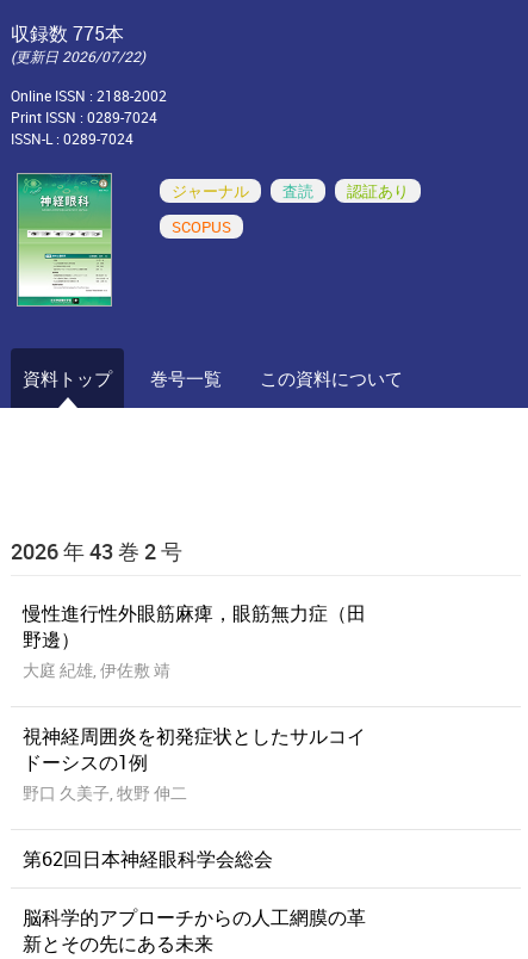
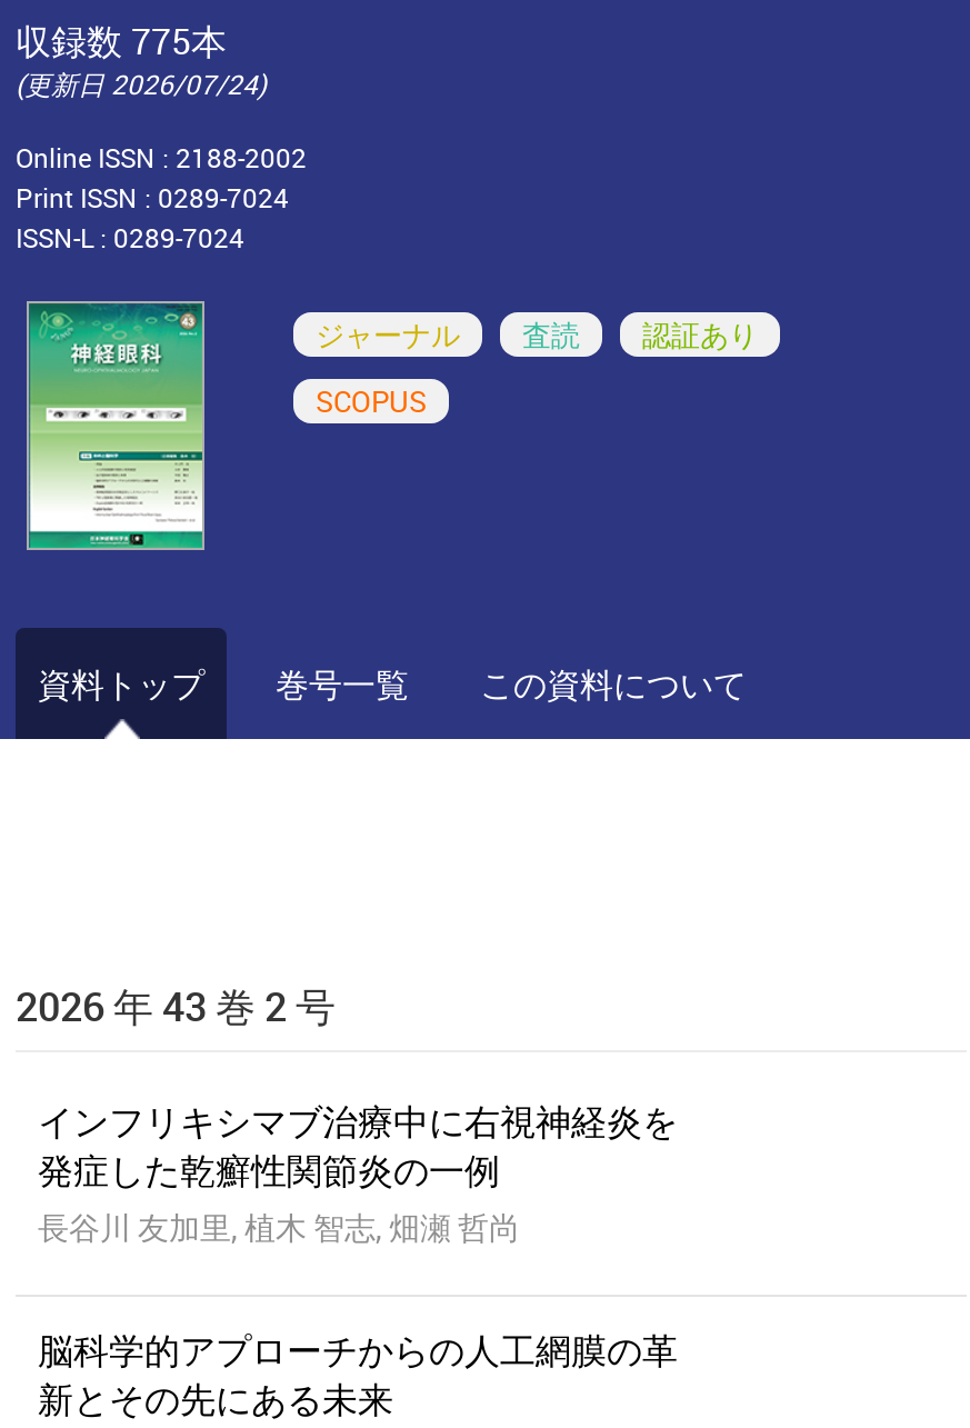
- (更新日 2026/07/22)
+ (更新日 2026/07/24)

- 慢性進行性外眼筋麻痺，眼筋無力症（田
- 野邊）
- 大庭 紀雄, 伊佐敷 靖
- 視神経周囲炎を初発症状としたサルコイ
- ドーシスの1例
- 野口 久美子, 牧野 伸二
- 第62回日本神経眼科学会総会
+ インフリキシマブ治療中に右視神経炎を
+ 発症した乾癬性関節炎の一例
+ 長谷川 友加里, 植木 智志, 畑瀬 哲尚
